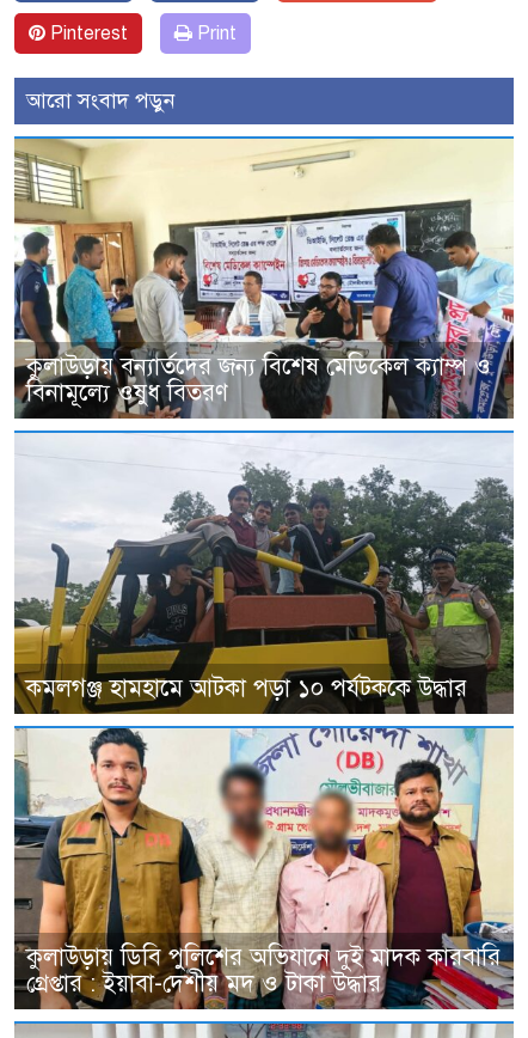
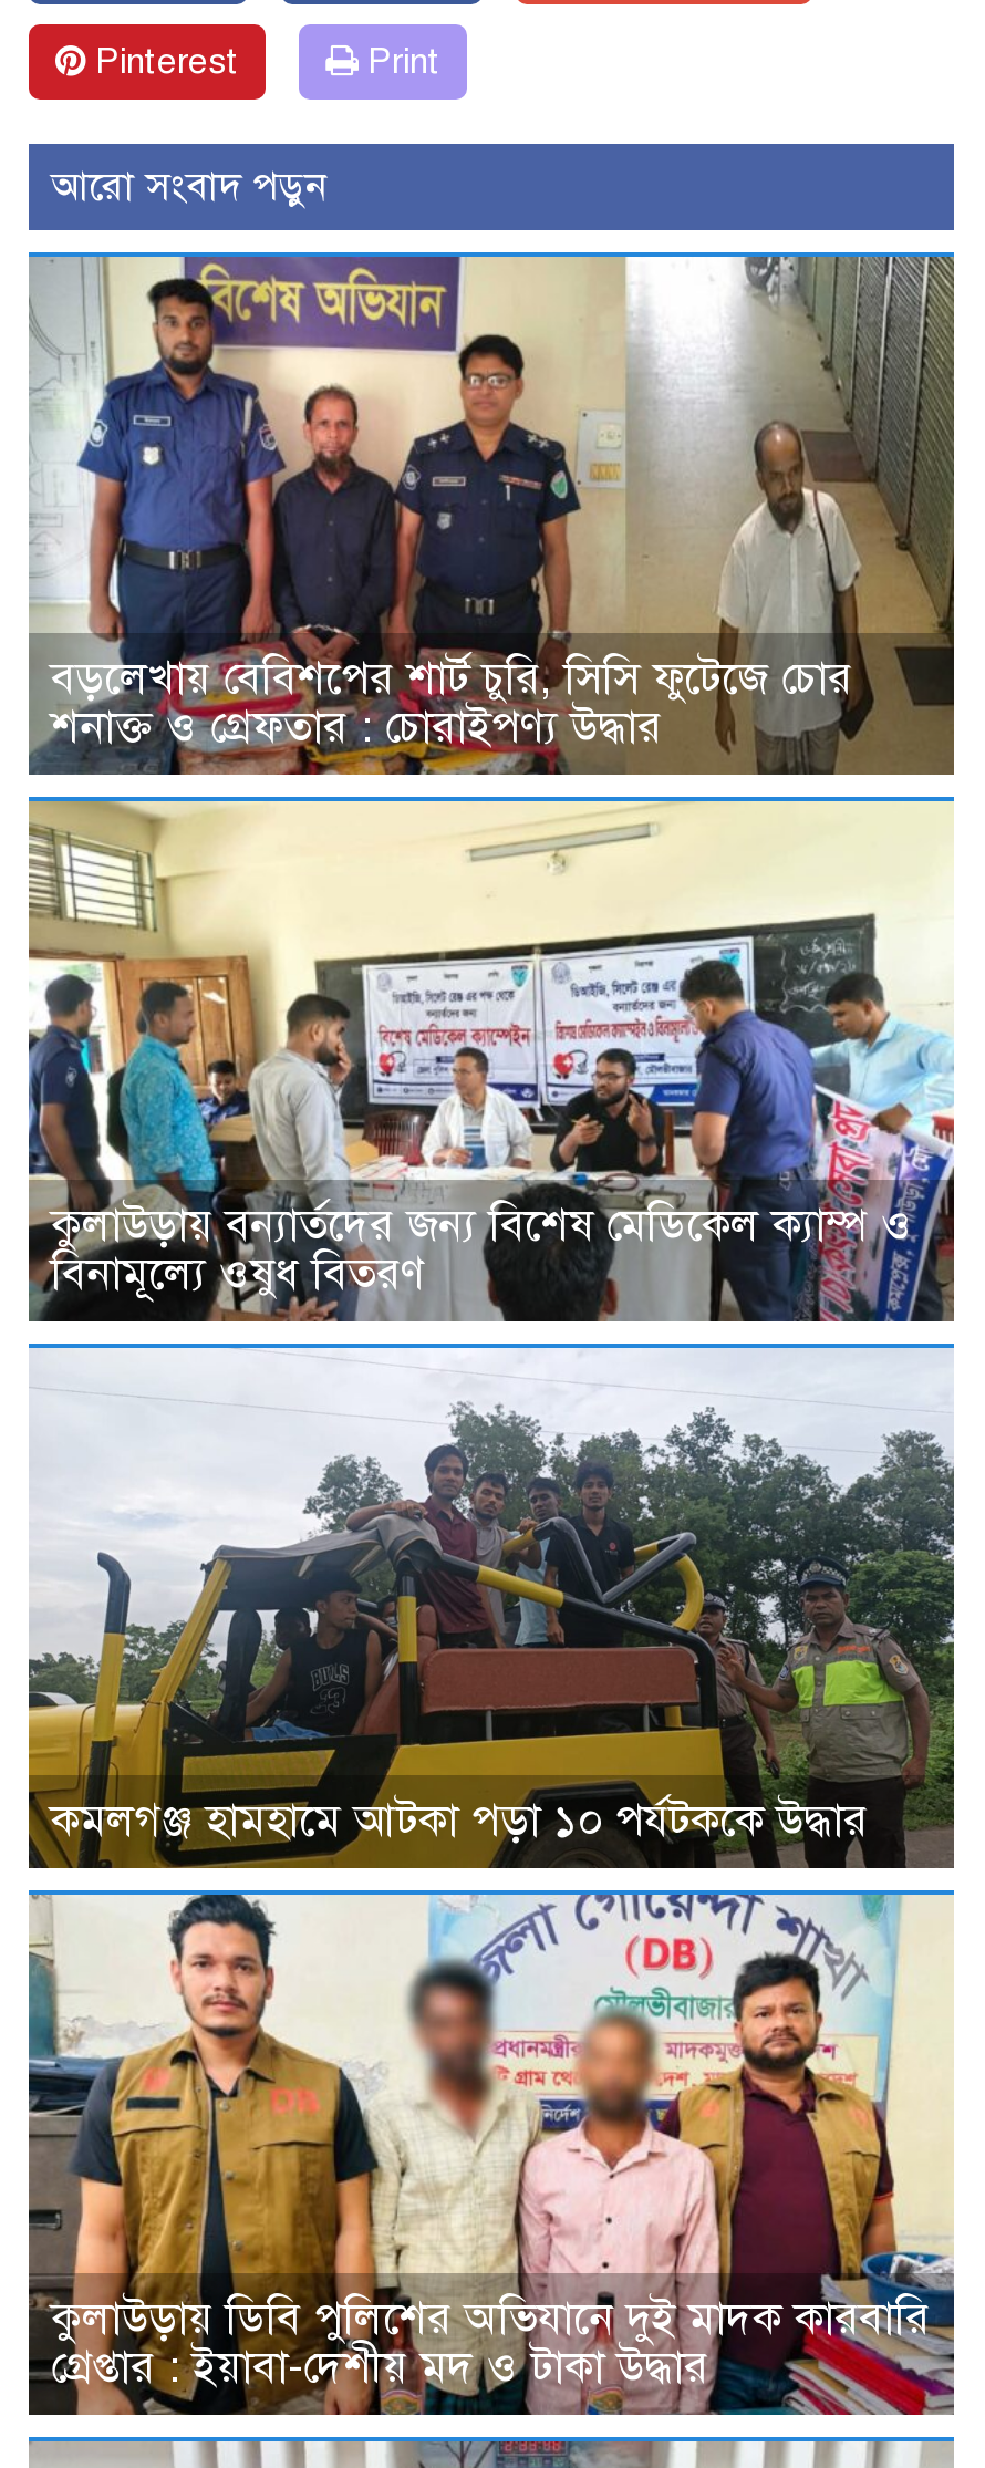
+ [image]
+ বড়লেখায় বেবিশপের শার্ট চুরি, সিসি ফুটেজে চোর
+ শনাক্ত ও গ্রেফতার : চোরাইপণ্য উদ্ধার
